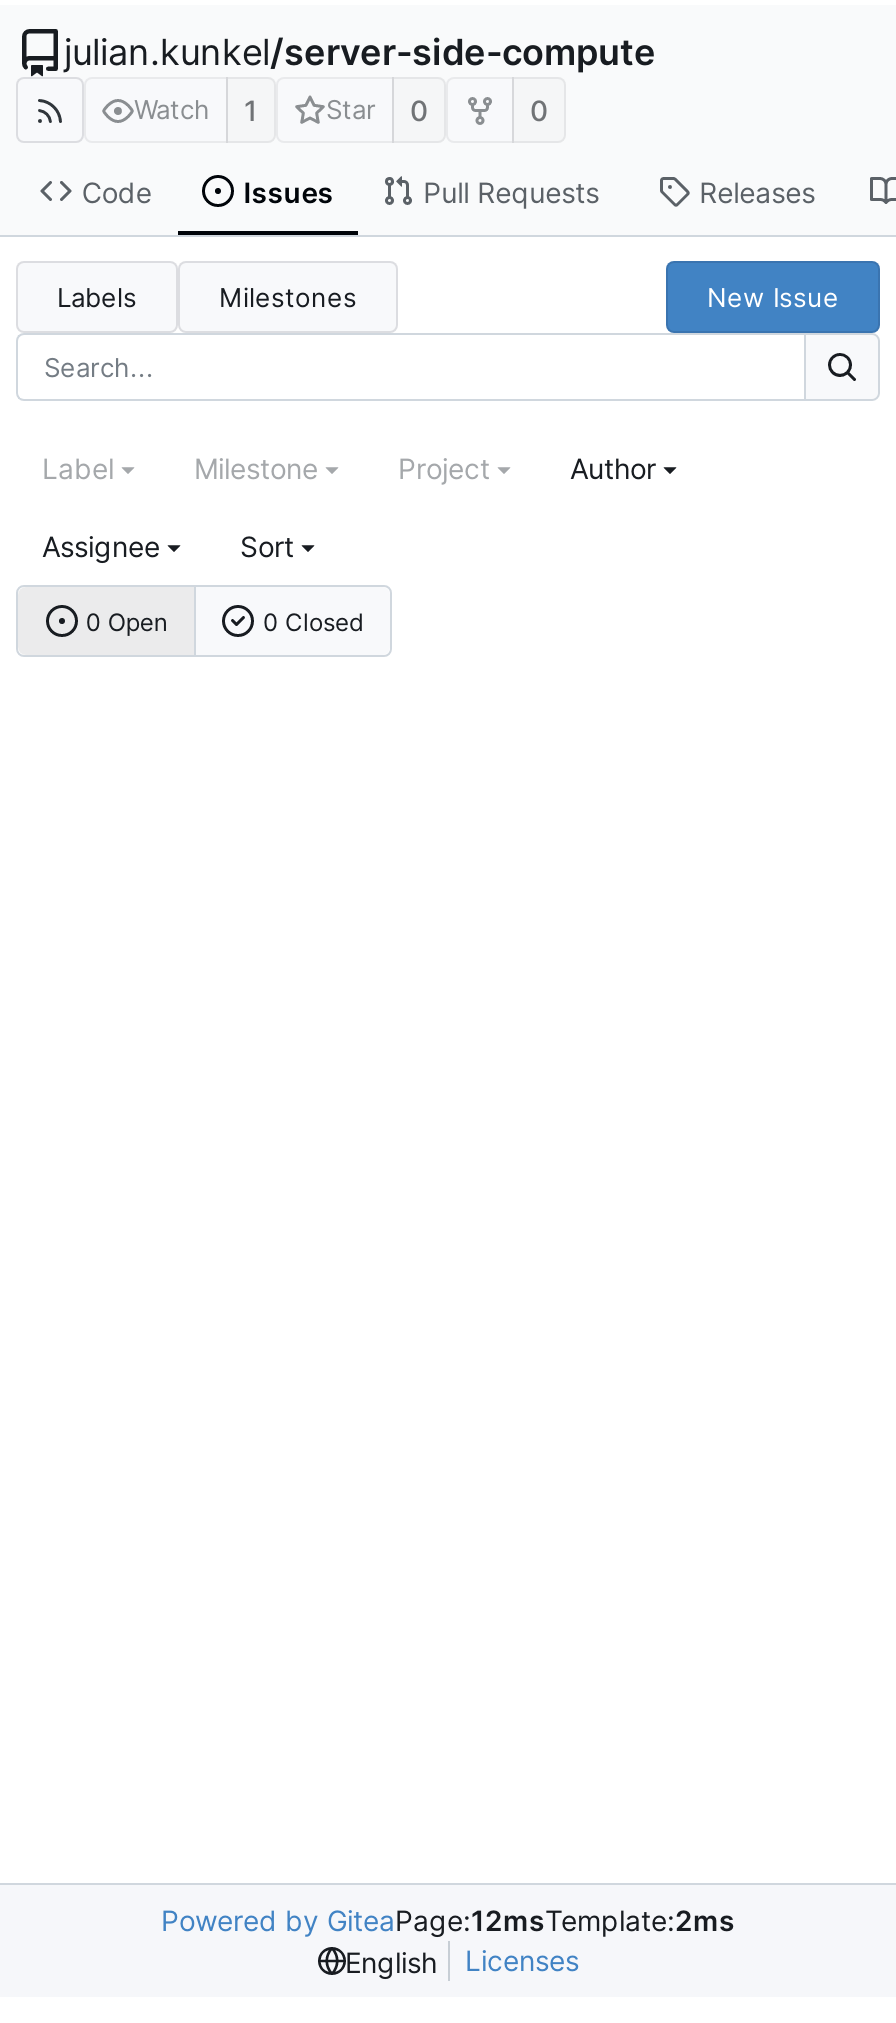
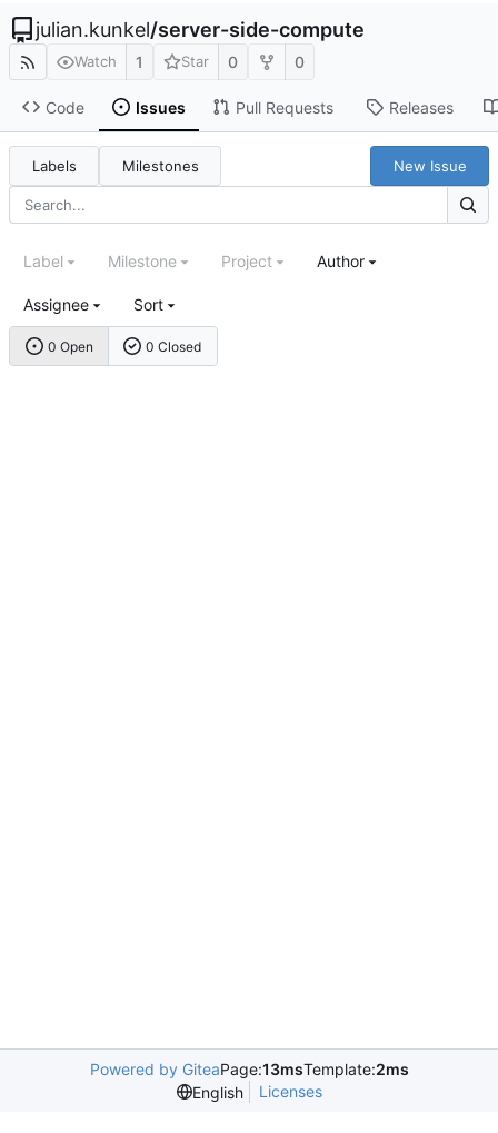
- Powered by GiteaPage:12msTemplate:2ms
+ Powered by GiteaPage:13msTemplate:2ms
